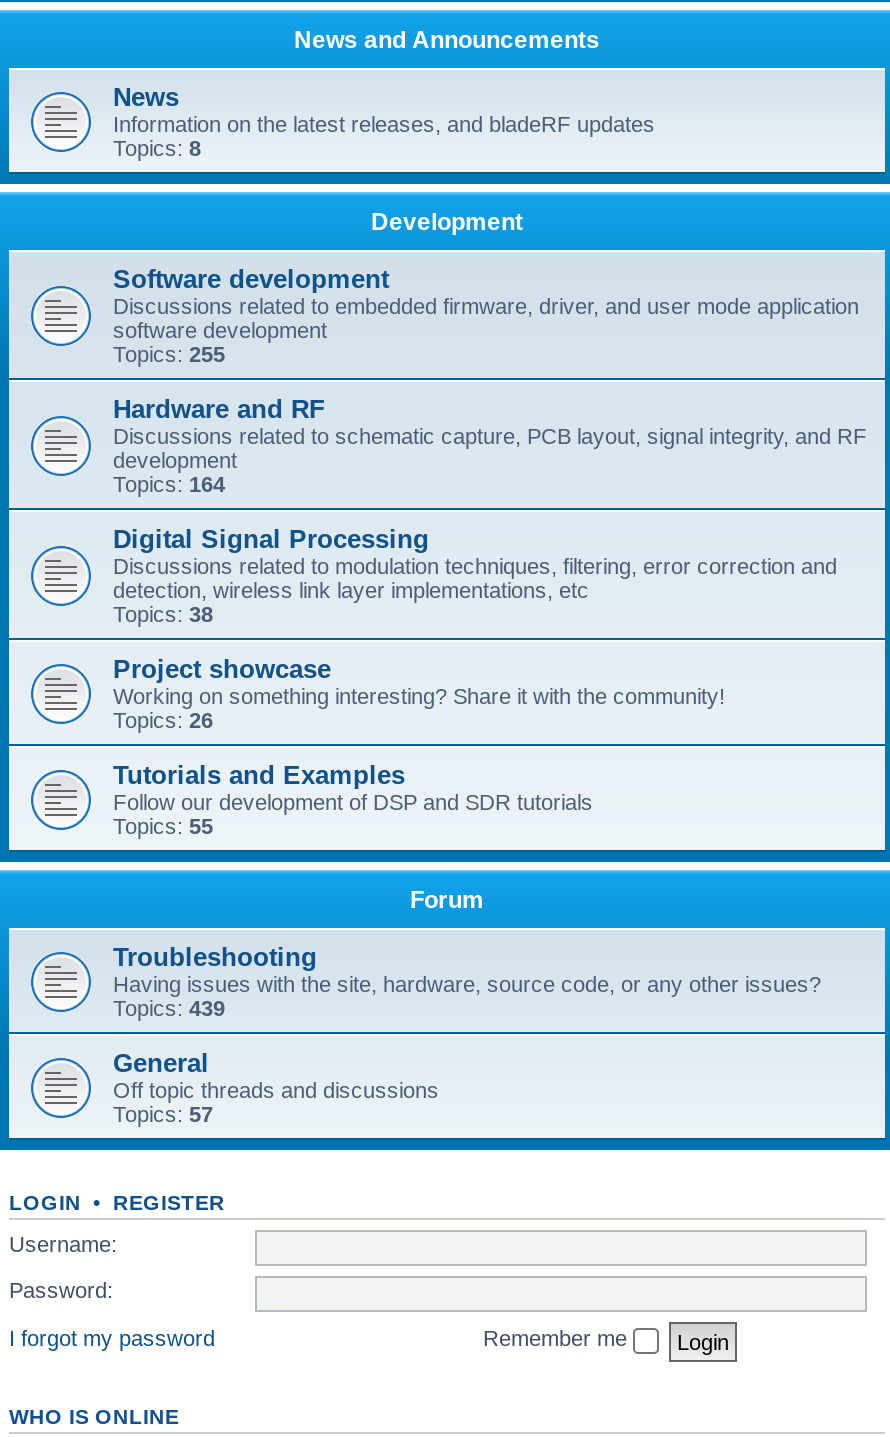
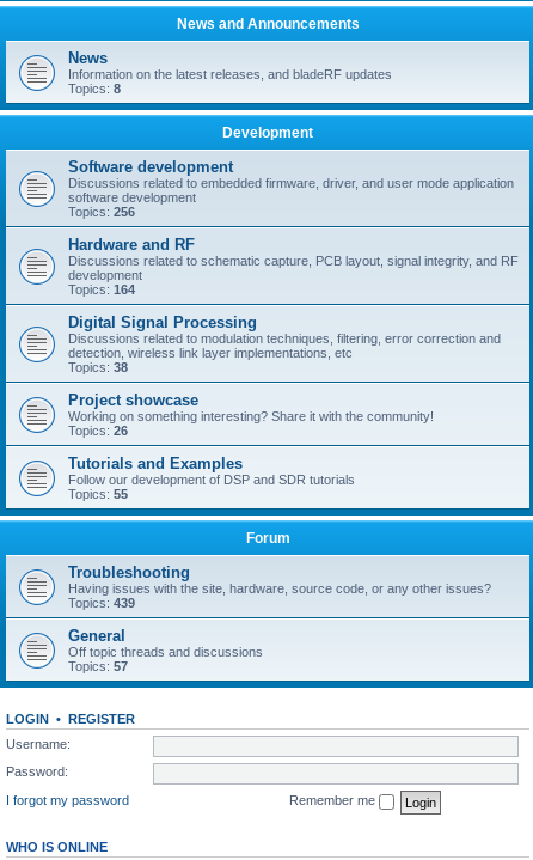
- Topics: 255
+ Topics: 256
